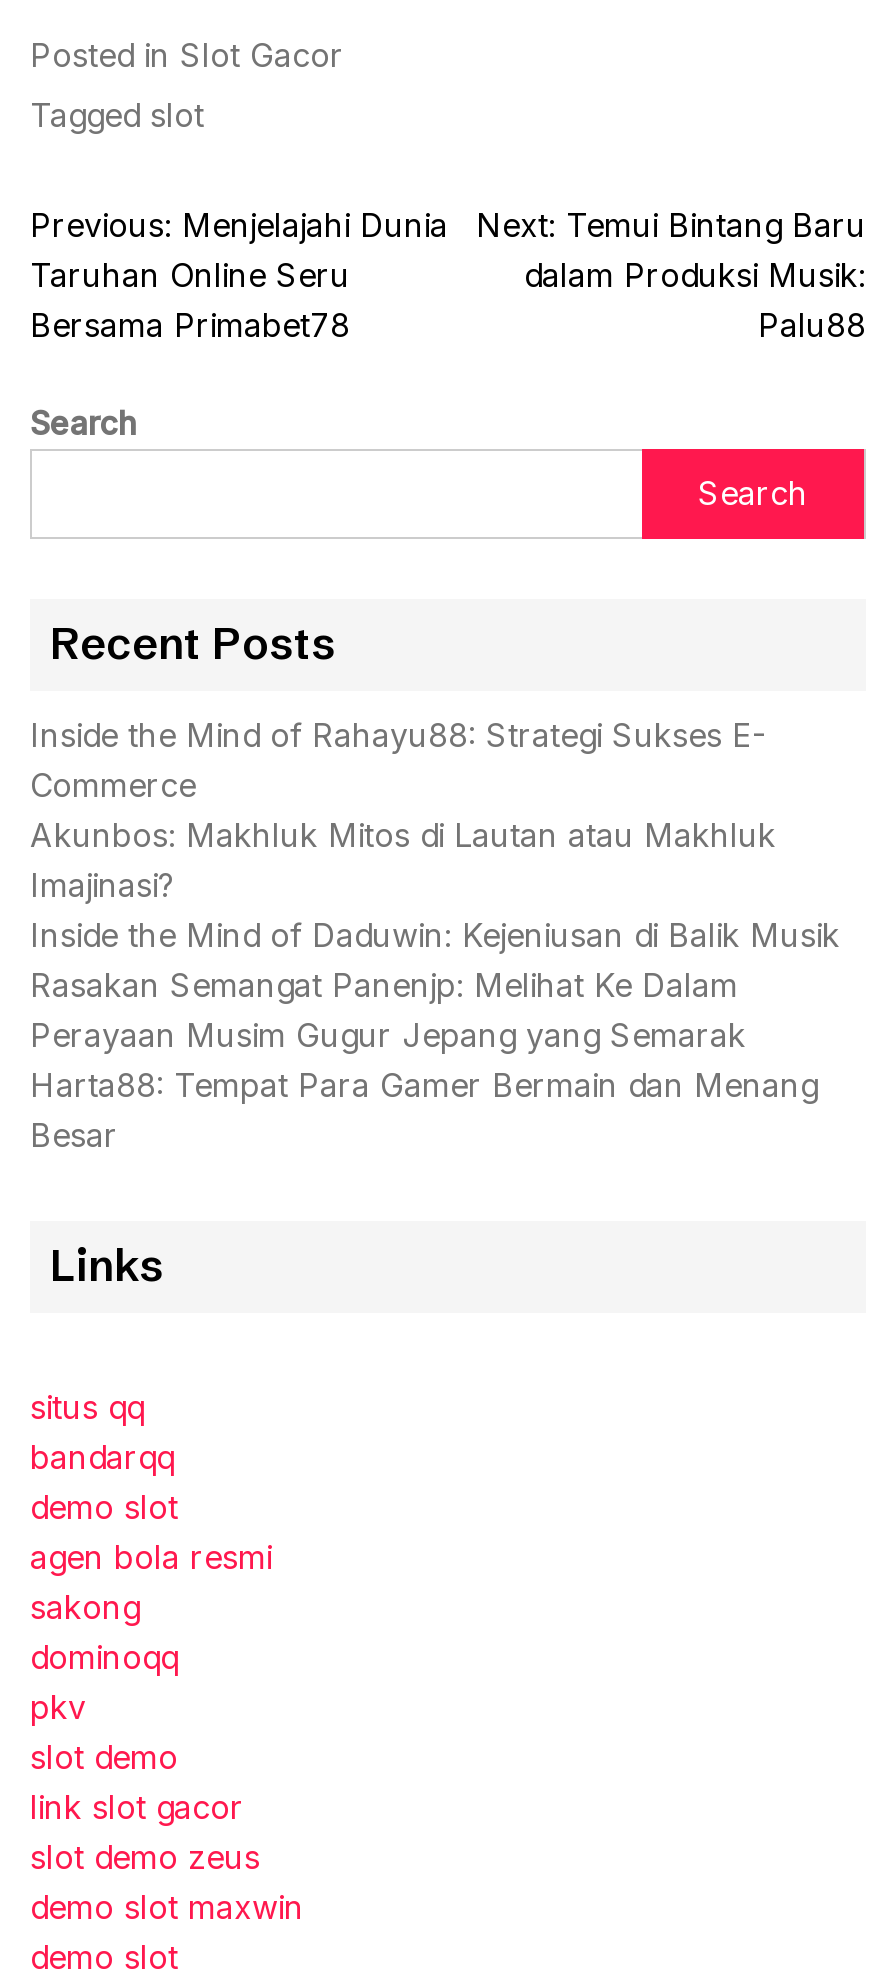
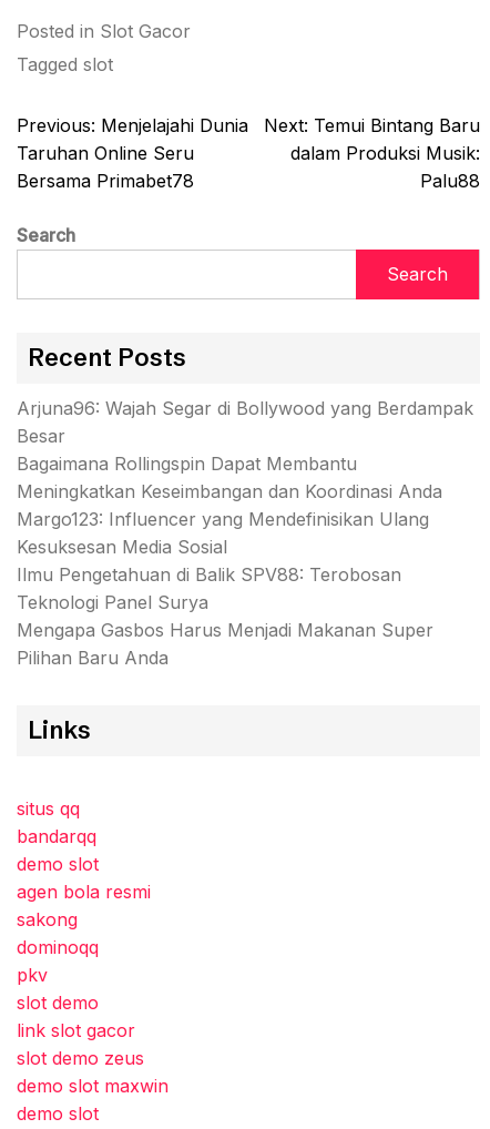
- Inside the Mind of Rahayu88: Strategi Sukses E-
- Commerce
- Akunbos: Makhluk Mitos di Lautan atau Makhluk
- Imajinasi?
- Inside the Mind of Daduwin: Kejeniusan di Balik Musik
- Rasakan Semangat Panenjp: Melihat Ke Dalam
- Perayaan Musim Gugur Jepang yang Semarak
- Harta88: Tempat Para Gamer Bermain dan Menang
+ Arjuna96: Wajah Segar di Bollywood yang Berdampak

moved up: Besar

+ Bagaimana Rollingspin Dapat Membantu
+ Meningkatkan Keseimbangan dan Koordinasi Anda
+ Margo123: Influencer yang Mendefinisikan Ulang
+ Kesuksesan Media Sosial
+ Ilmu Pengetahuan di Balik SPV88: Terobosan
+ Teknologi Panel Surya
+ Mengapa Gasbos Harus Menjadi Makanan Super
+ Pilihan Baru Anda
